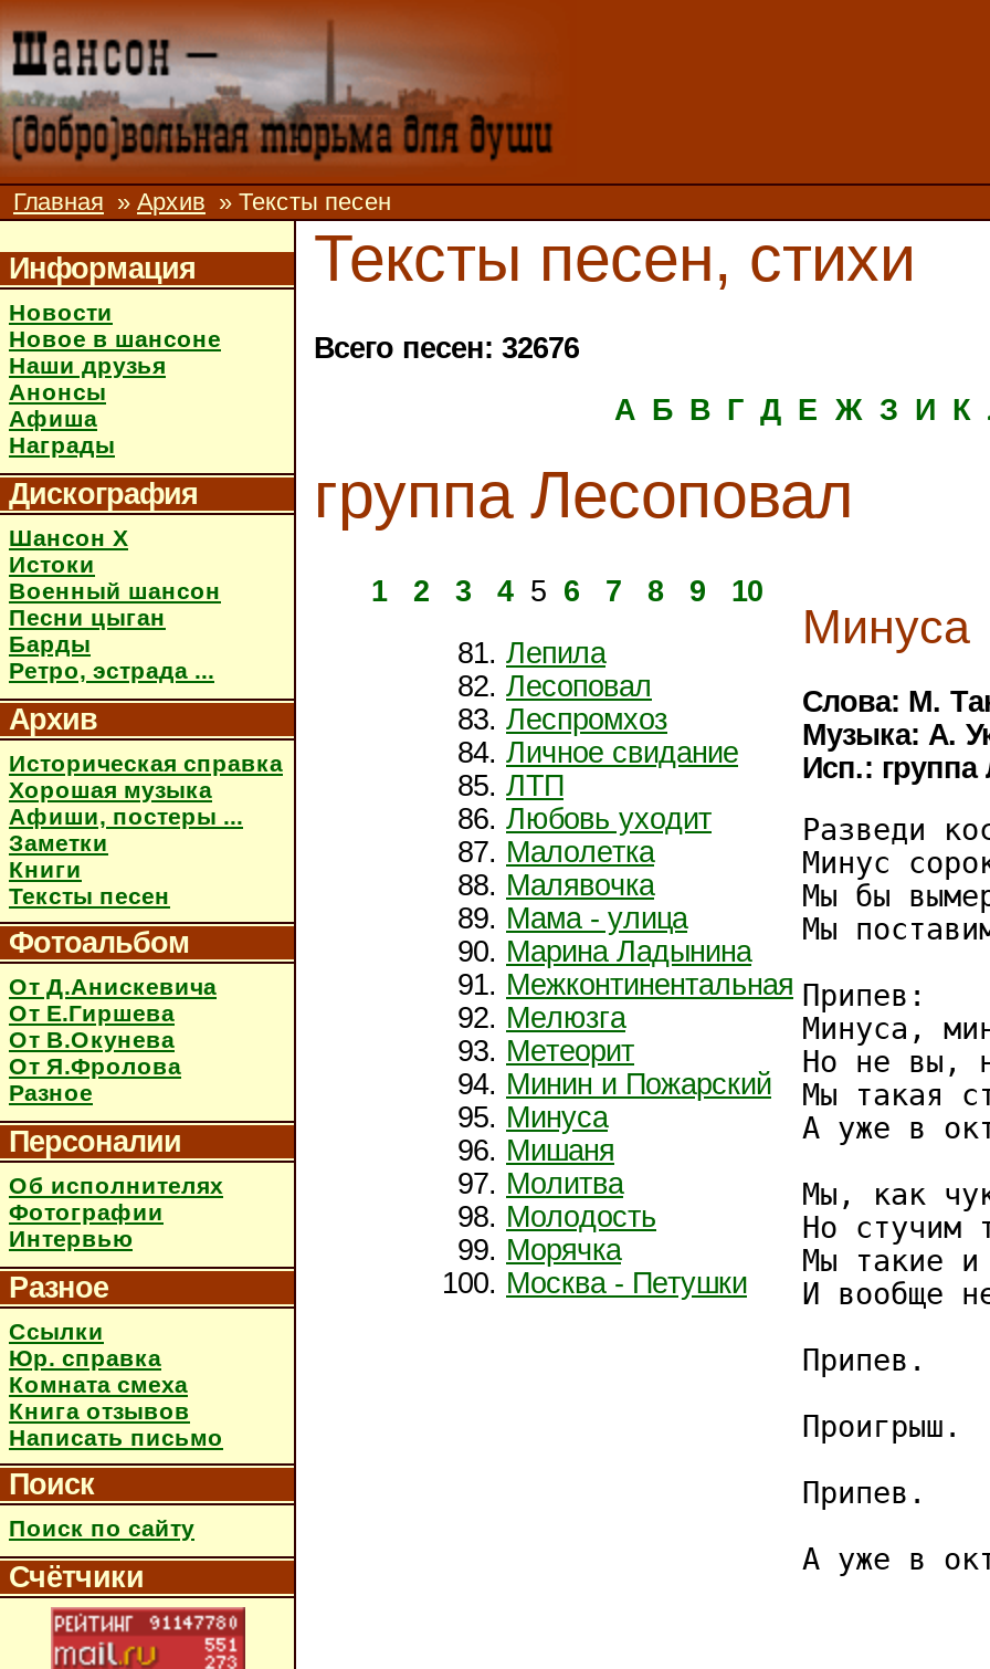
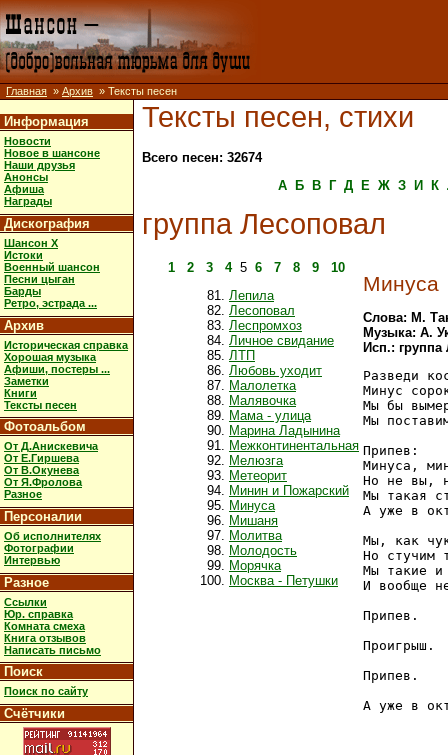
- Всего песен: 32676
+ Всего песен: 32674
